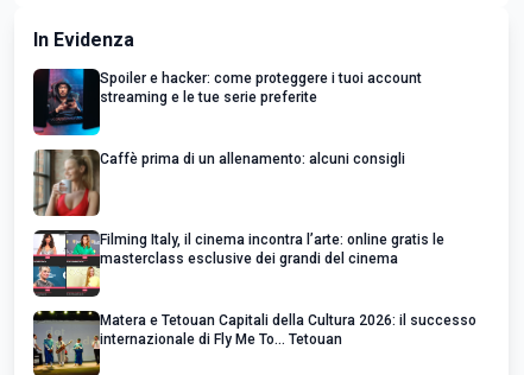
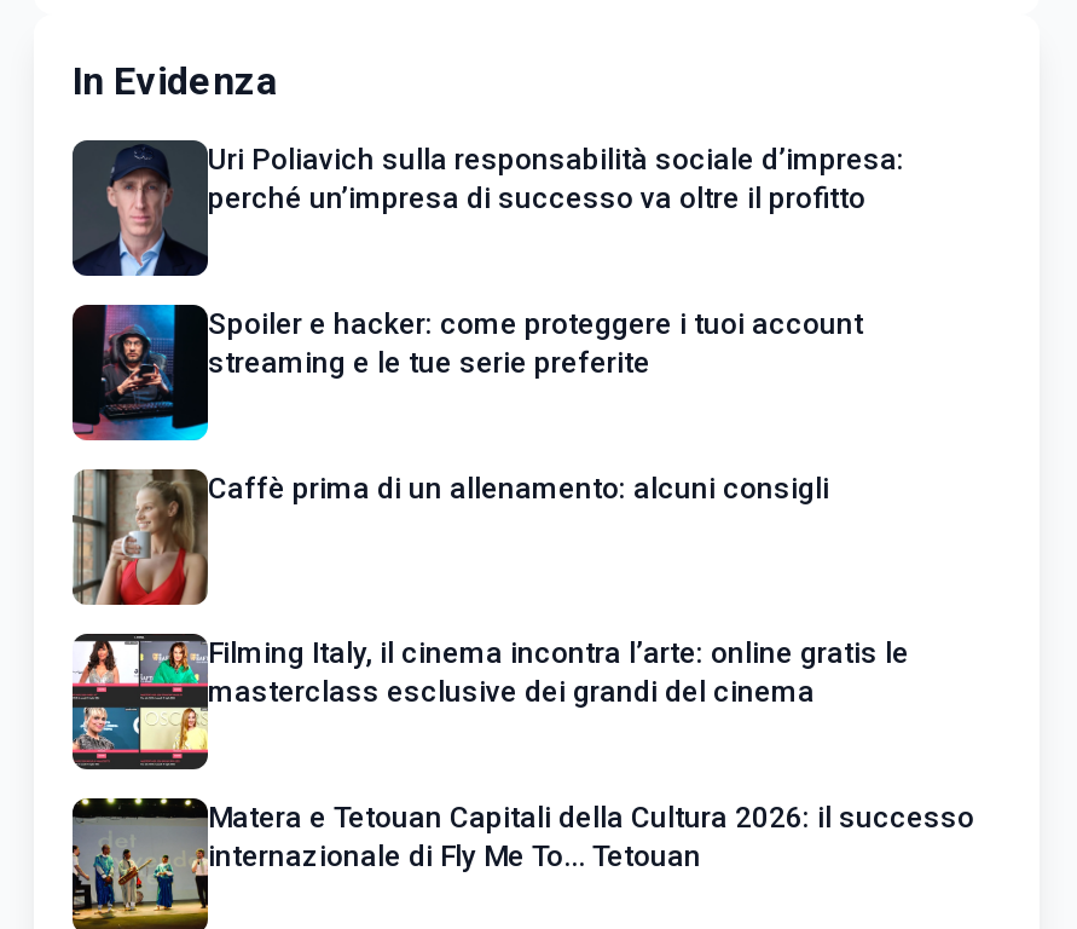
+ [image]
+ Uri Poliavich sulla responsabilità sociale d’impresa:
+ perché un’impresa di successo va oltre il profitto
